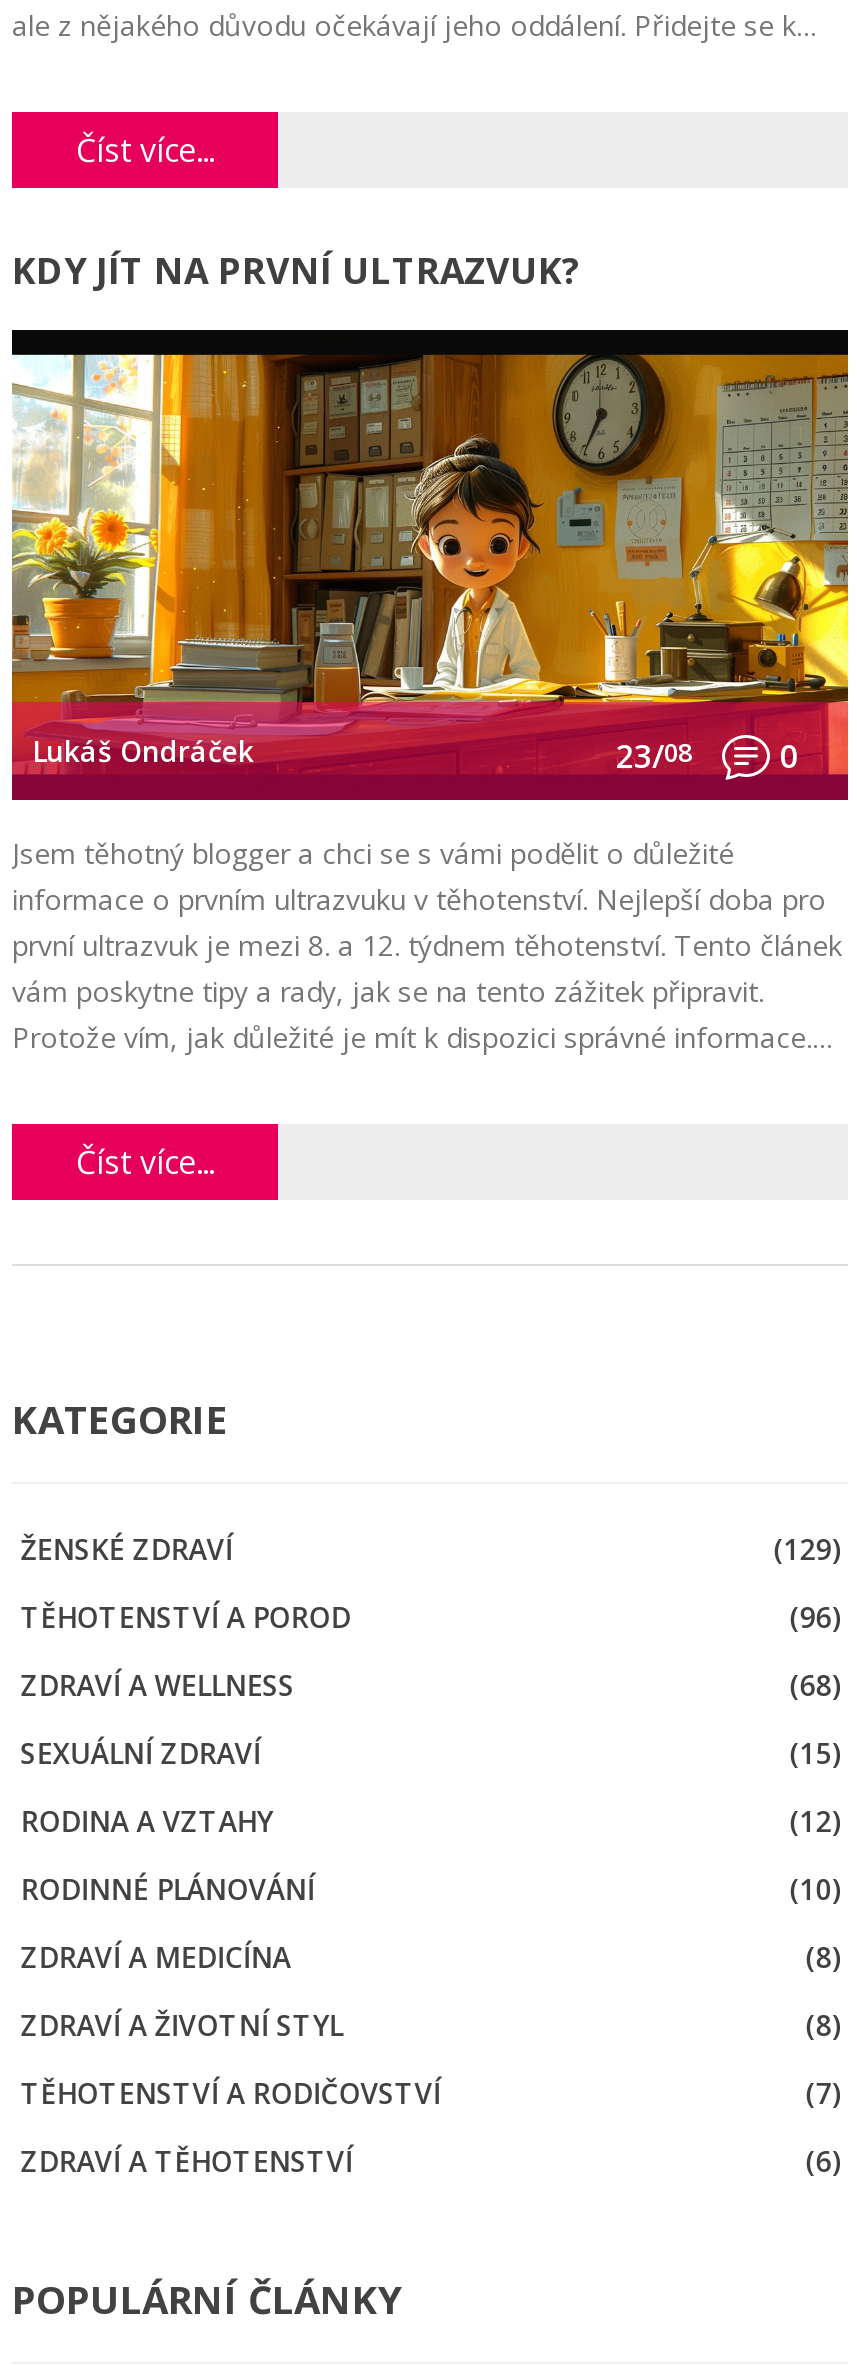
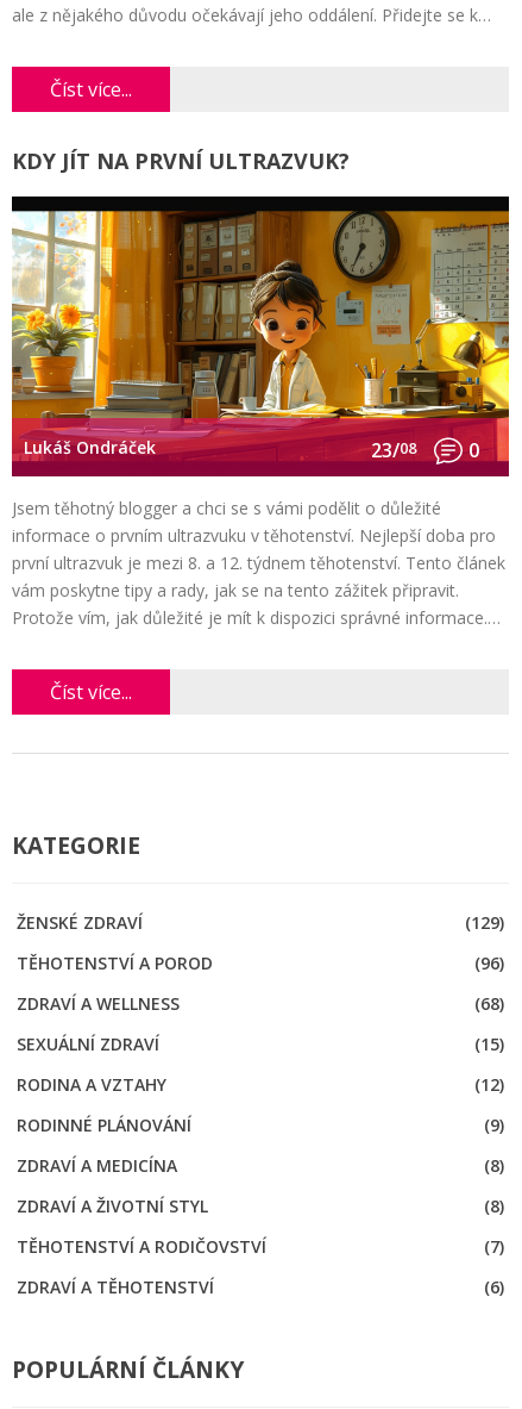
- (10)
+ (9)
